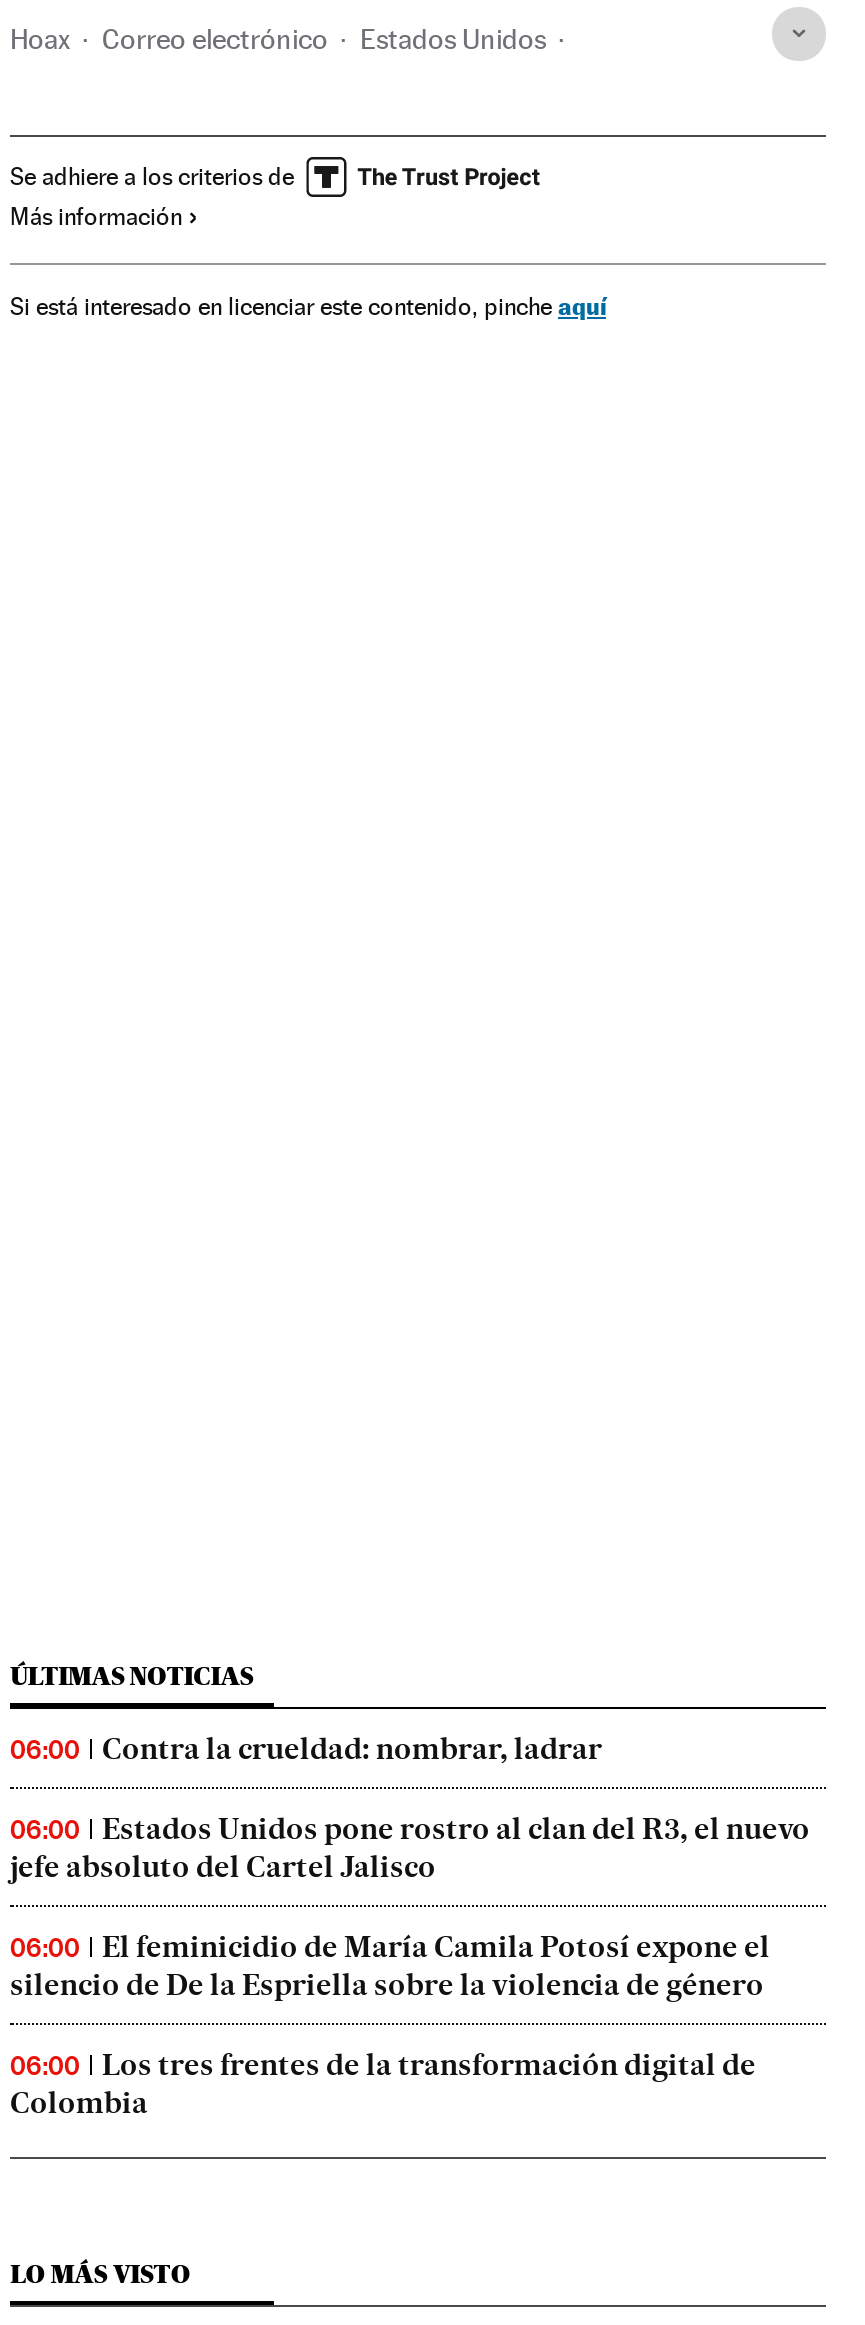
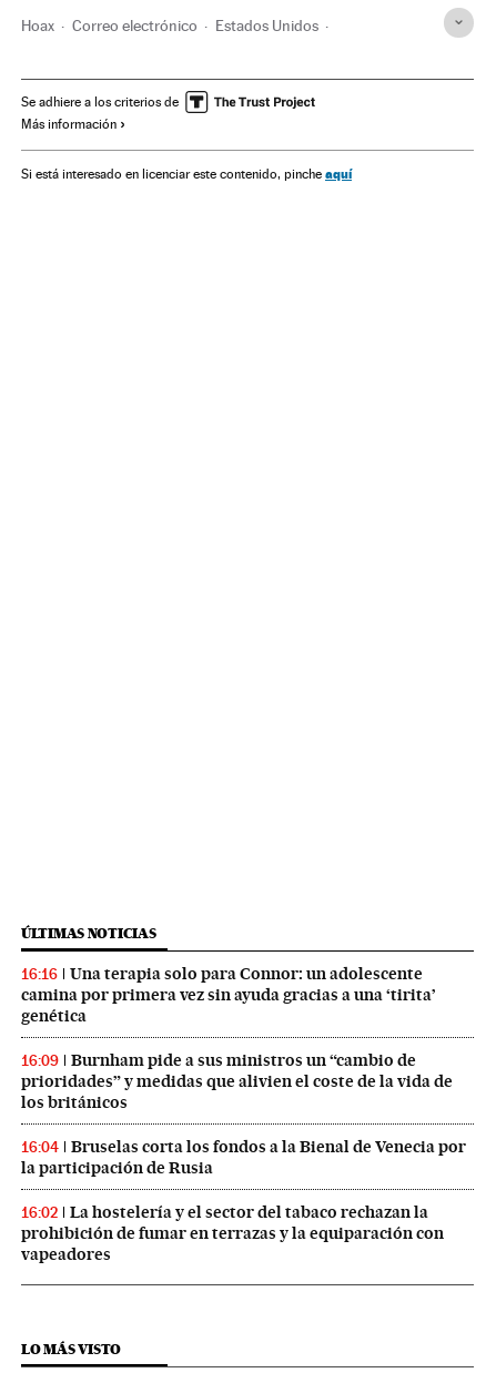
- 06:00
- Contra la crueldad: nombrar, ladrar
+ 16:16
+ Una terapia solo para Connor: un adolescente
+ camina por primera vez sin ayuda gracias a una ‘tirita’
+ genética

- 06:00
- Estados Unidos pone rostro al clan del R3, el nuevo
- jefe absoluto del Cartel Jalisco
+ 16:09
+ Burnham pide a sus ministros un “cambio de
+ prioridades” y medidas que alivien el coste de la vida de
+ los británicos

- 06:00
- El feminicidio de María Camila Potosí expone el
- silencio de De la Espriella sobre la violencia de género
+ 16:04
+ Bruselas corta los fondos a la Bienal de Venecia por
+ la participación de Rusia

- 06:00
- Los tres frentes de la transformación digital de
- Colombia
+ 16:02
+ La hostelería y el sector del tabaco rechazan la
+ prohibición de fumar en terrazas y la equiparación con
+ vapeadores
